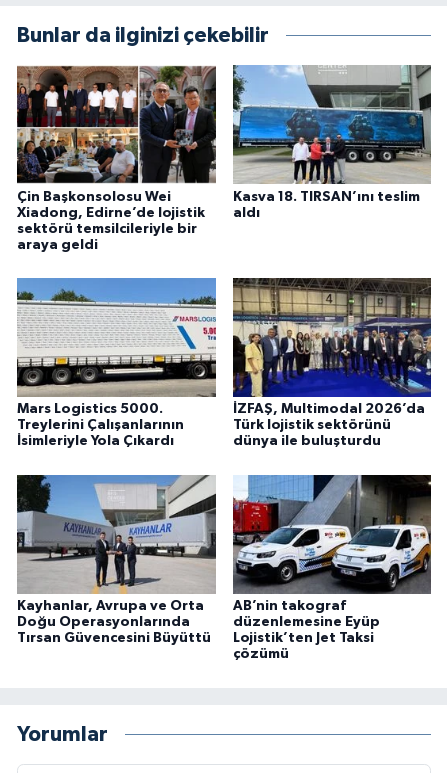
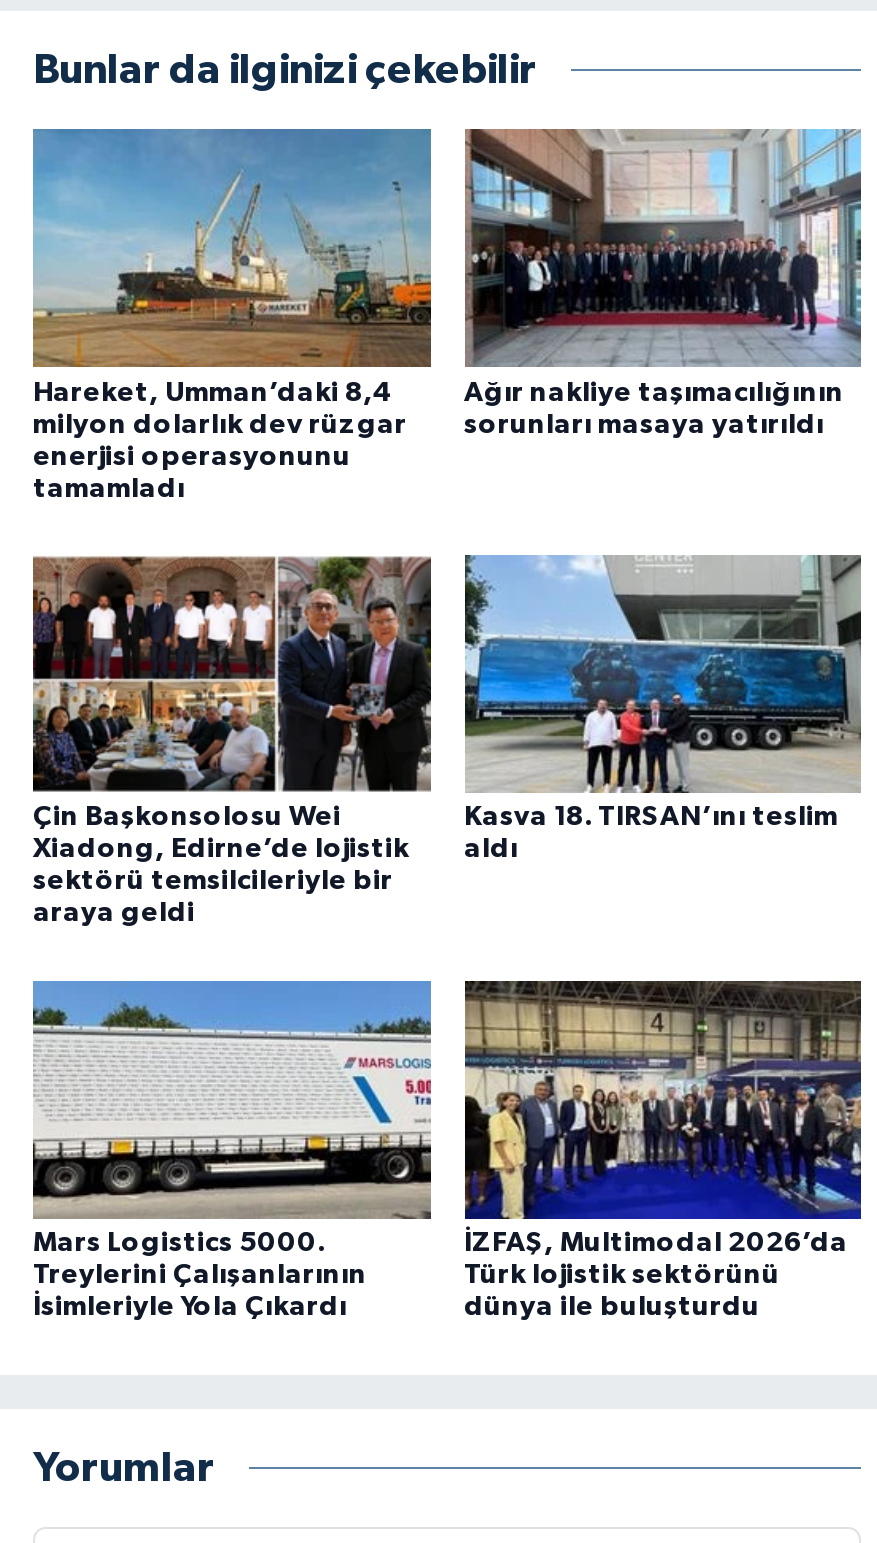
+ [image]
+ Hareket, Umman’daki 8,4
+ milyon dolarlık dev rüzgar
+ enerjisi operasyonunu
+ tamamladı

+ [image]
+ Ağır nakliye taşımacılığının
+ sorunları masaya yatırıldı

moved down: [image] | Çin Başkonsolosu Wei | Xiadong, Edirne’de lojistik | ... | Türk lojistik sektörünü | dünya ile buluşturdu

- [image]
- Kayhanlar, Avrupa ve Orta
- Doğu Operasyonlarında
- Tırsan Güvencesini Büyüttü

- [image]
- AB’nin takograf
- düzenlemesine Eyüp
- Lojistik’ten Jet Taksi
- çözümü
